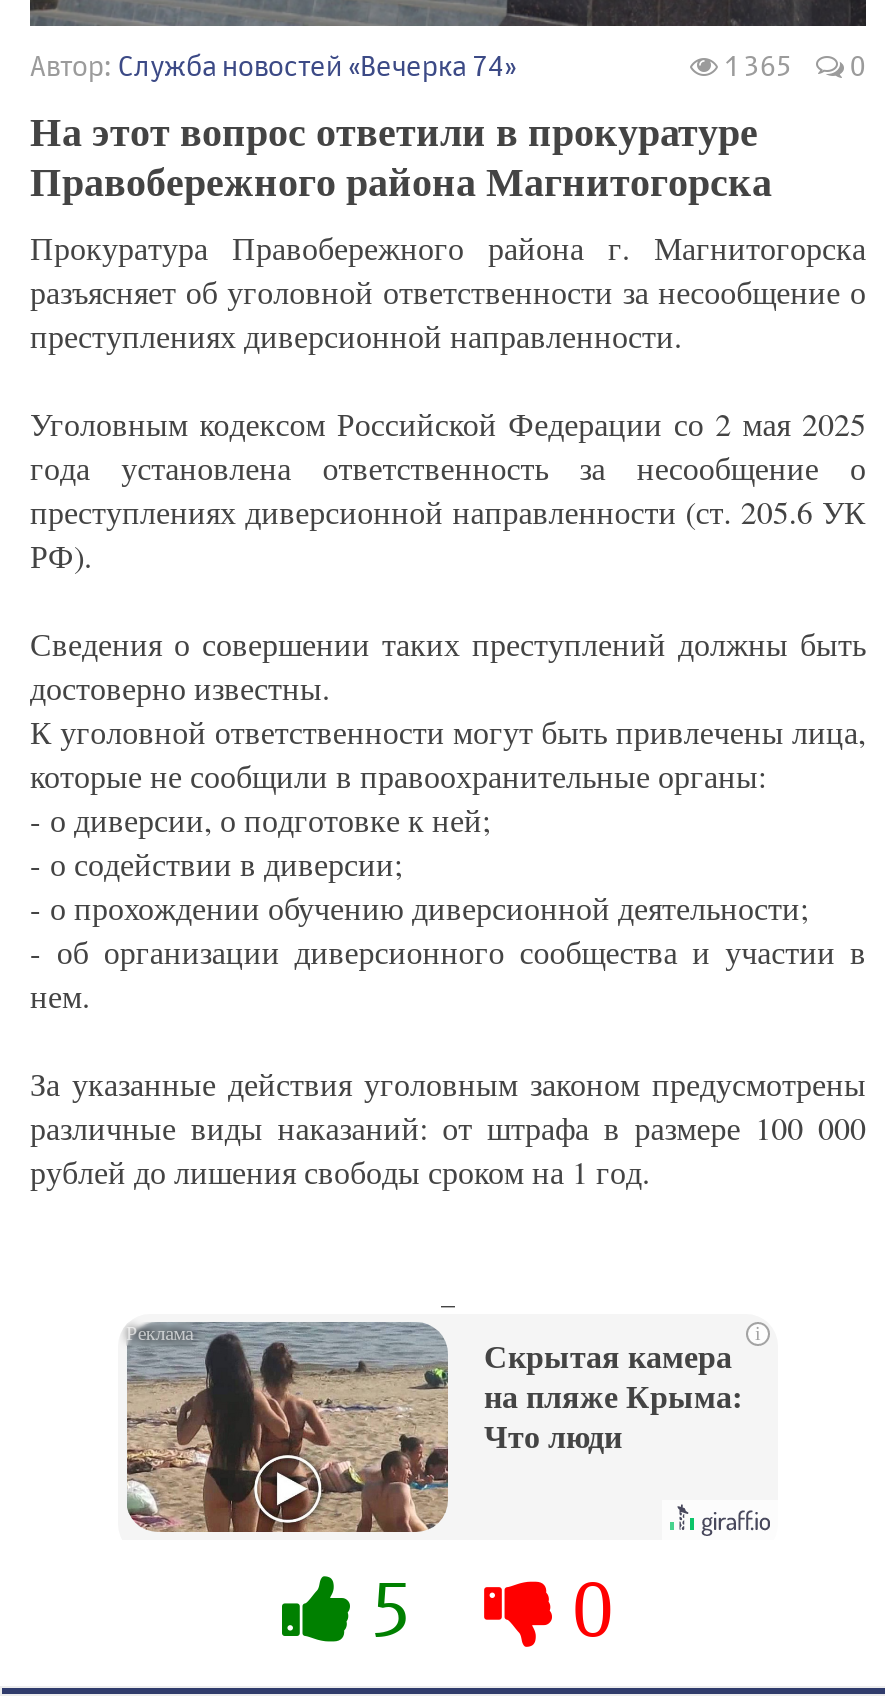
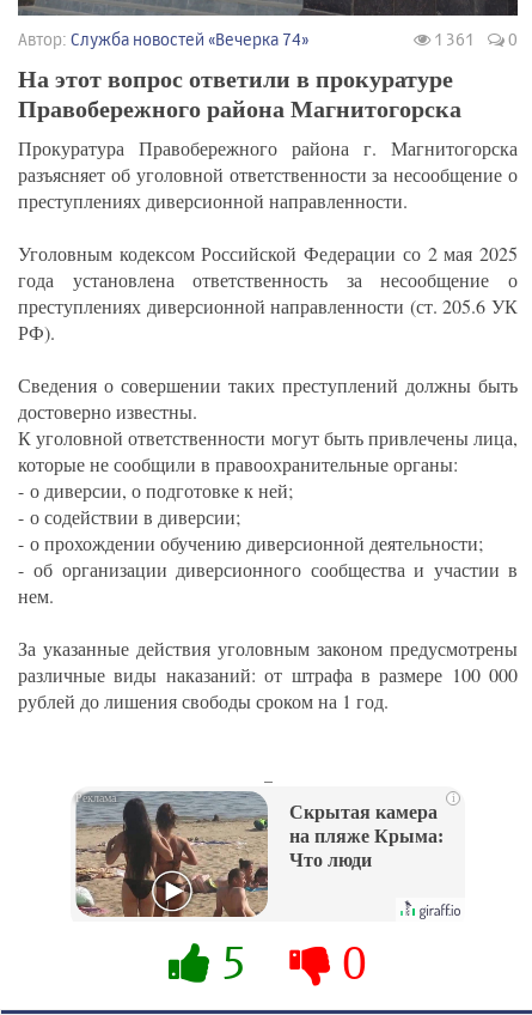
- 1 365 0
+ 1 361 0
